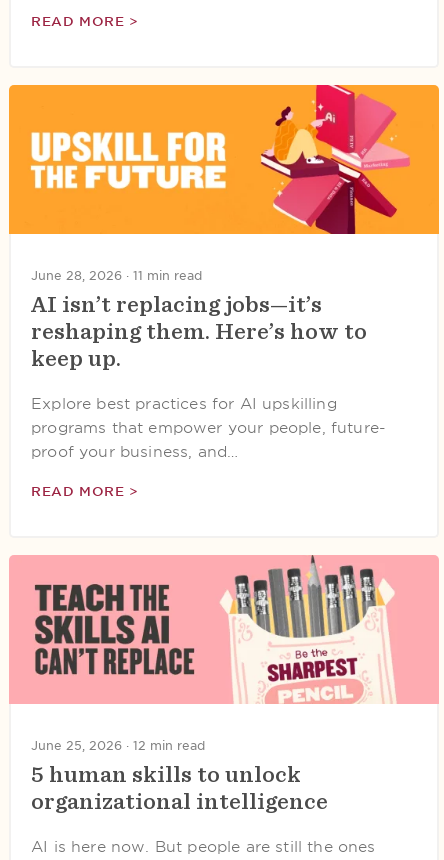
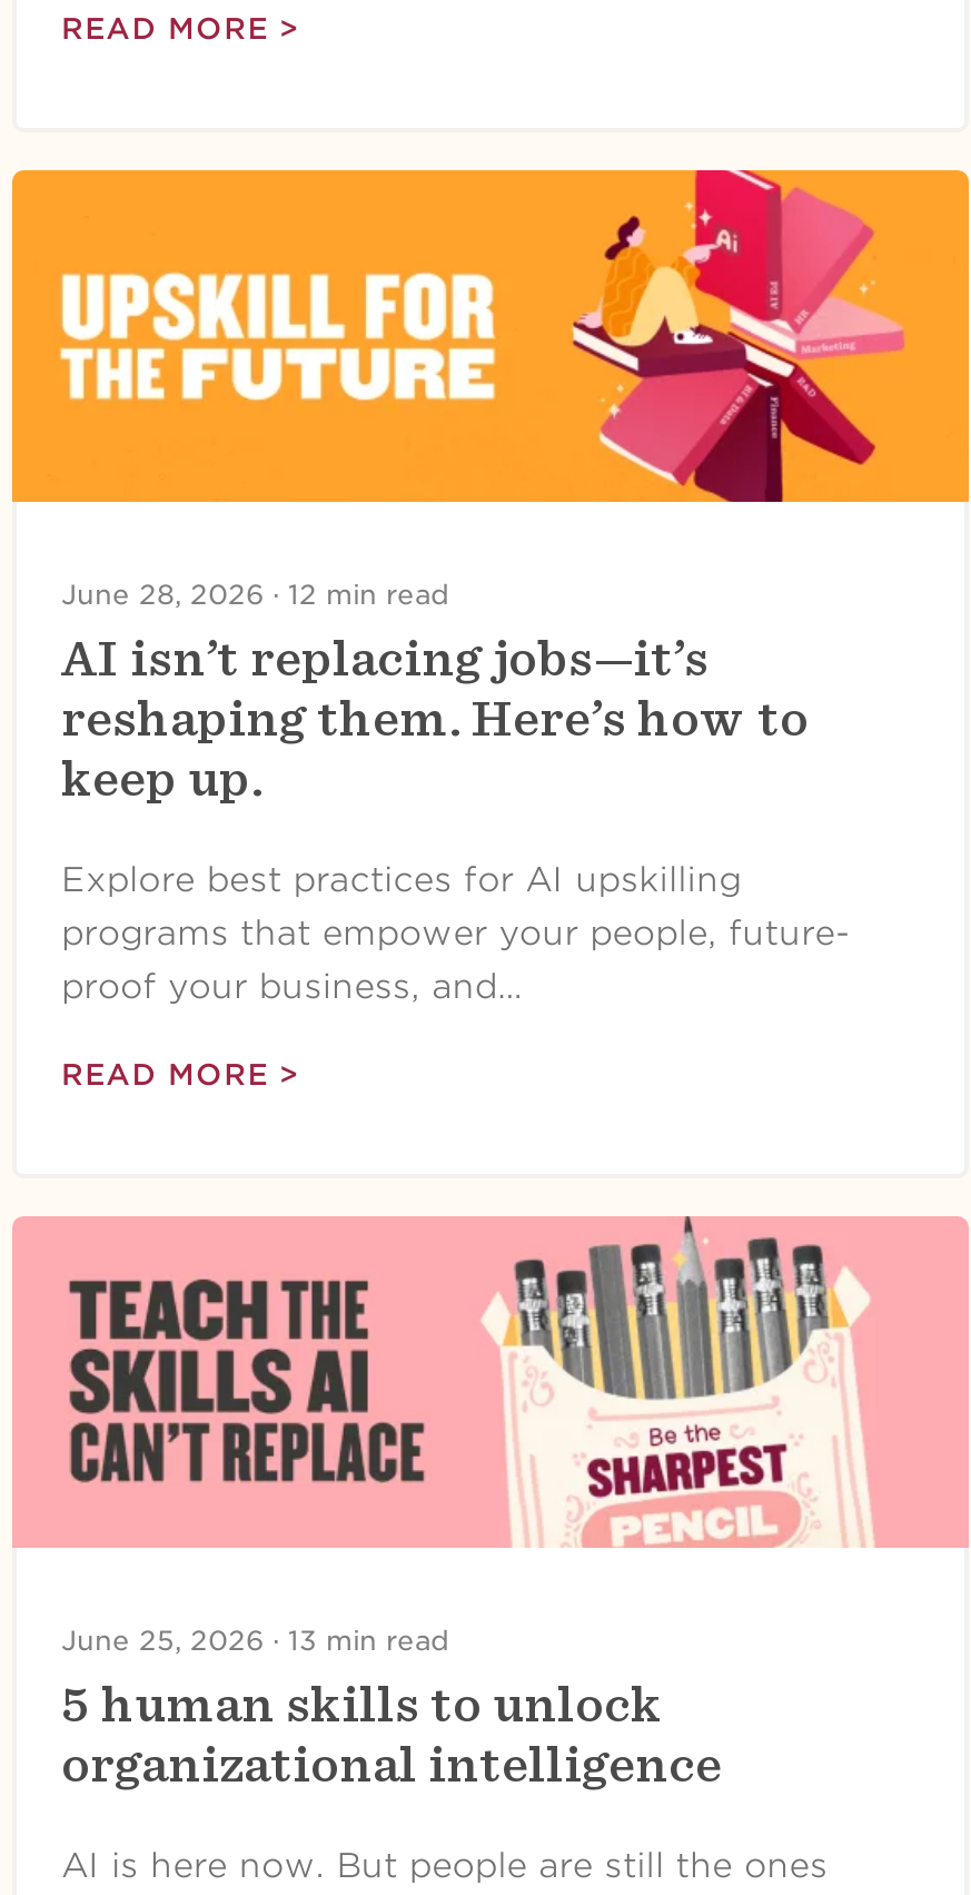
- June 28, 2026 · 11 min read
+ June 28, 2026 · 12 min read

- June 25, 2026 · 12 min read
+ June 25, 2026 · 13 min read
